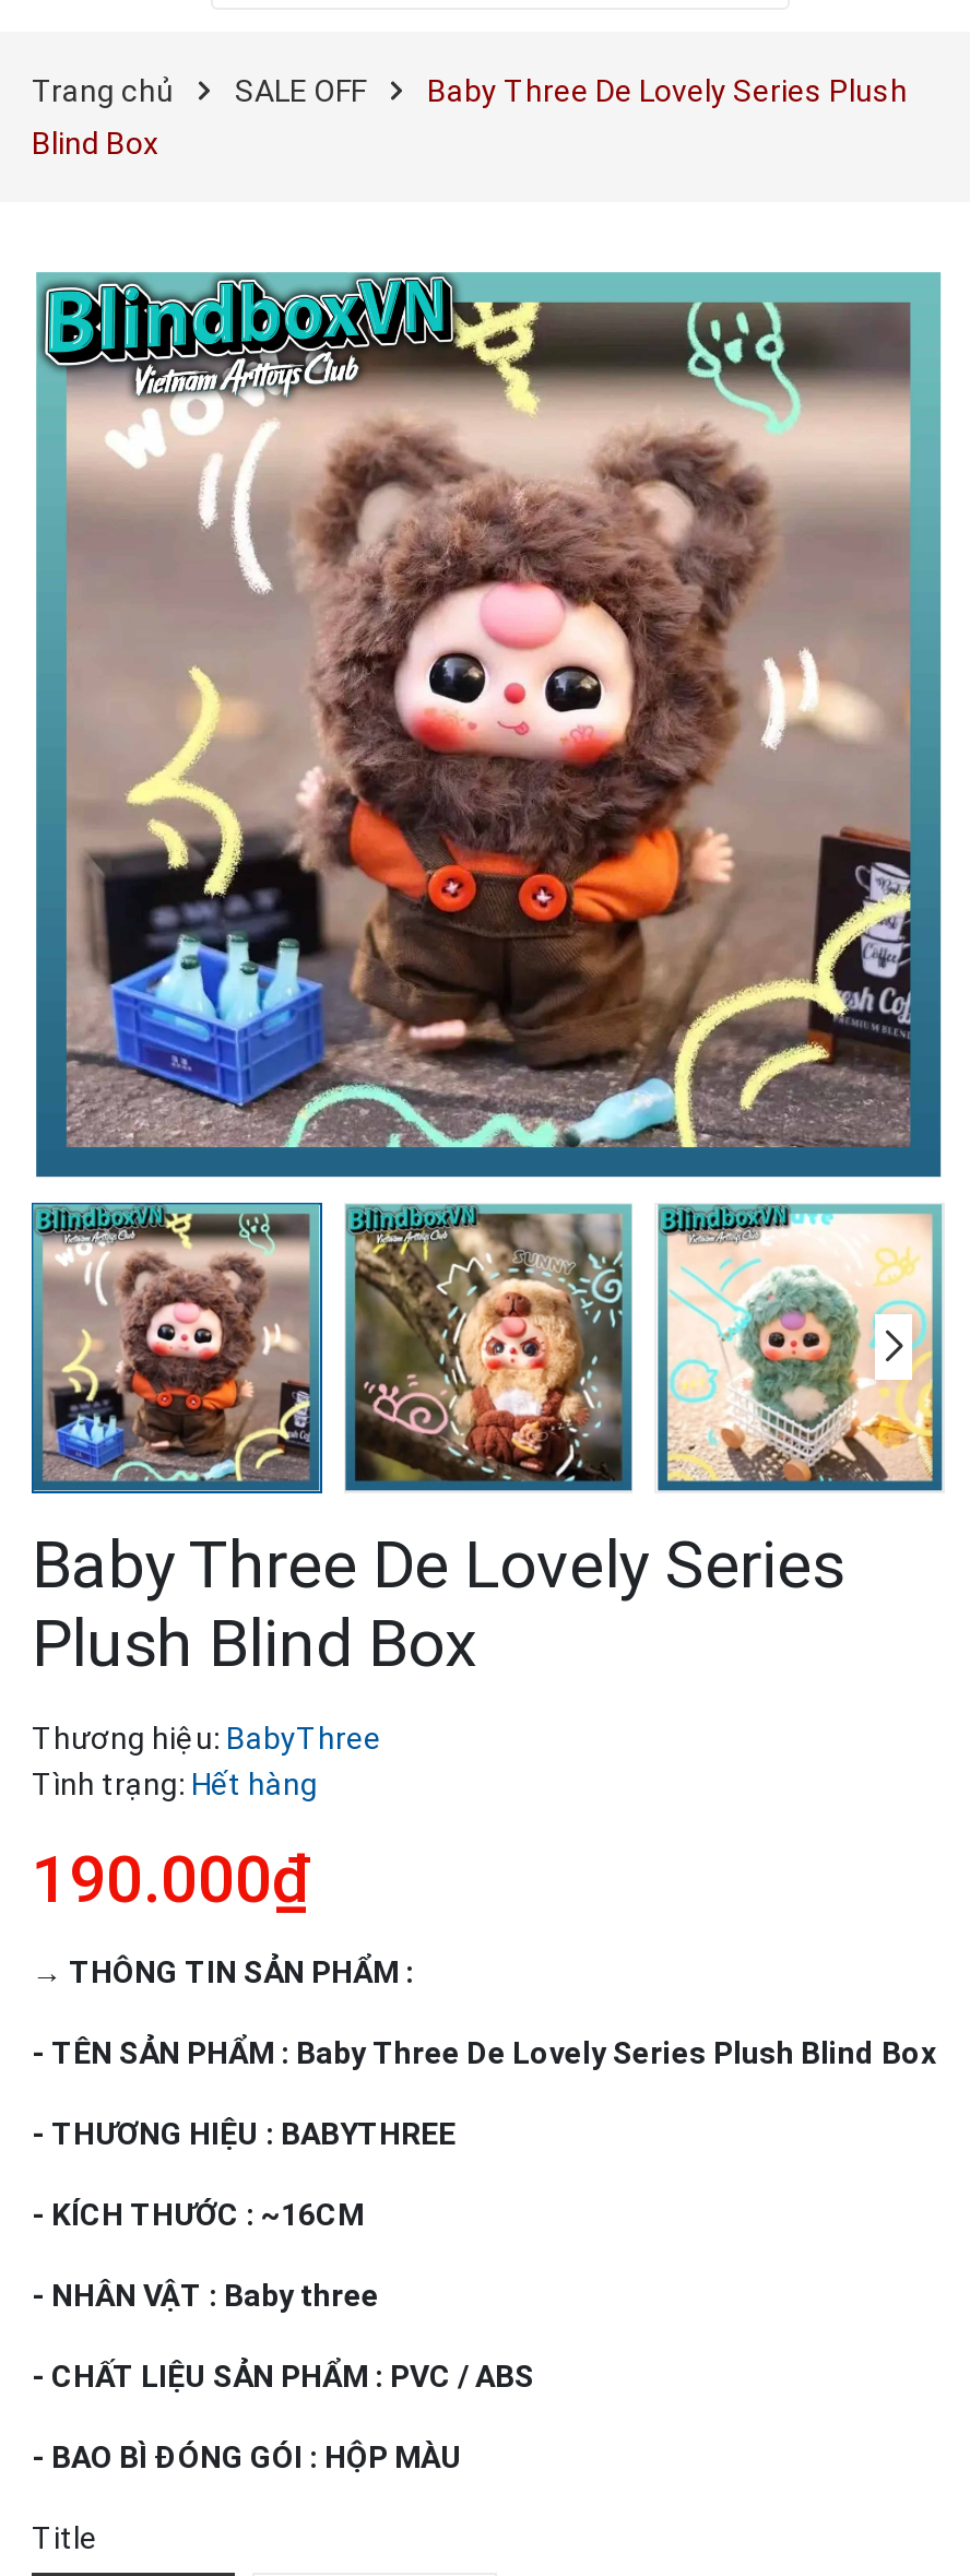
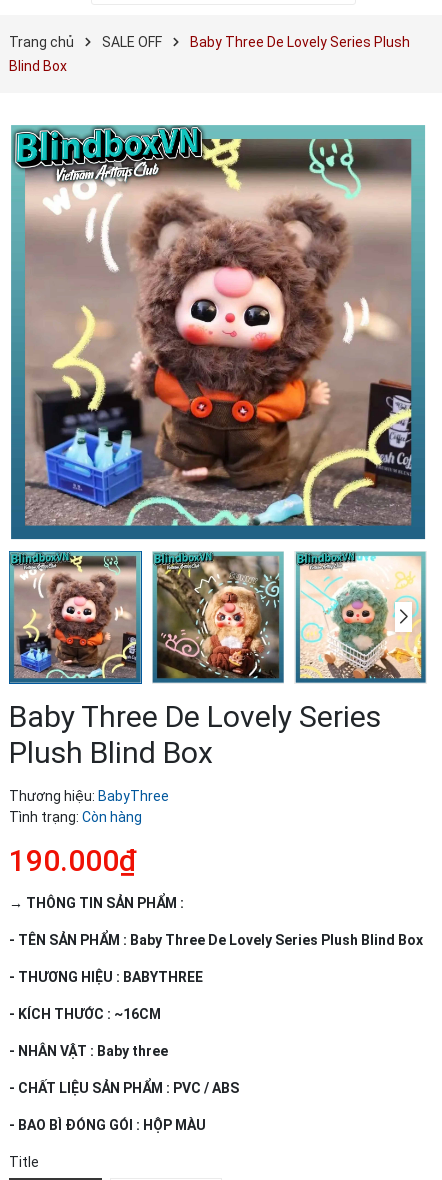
- Tình trạng: Hết hàng
+ Tình trạng: Còn hàng
